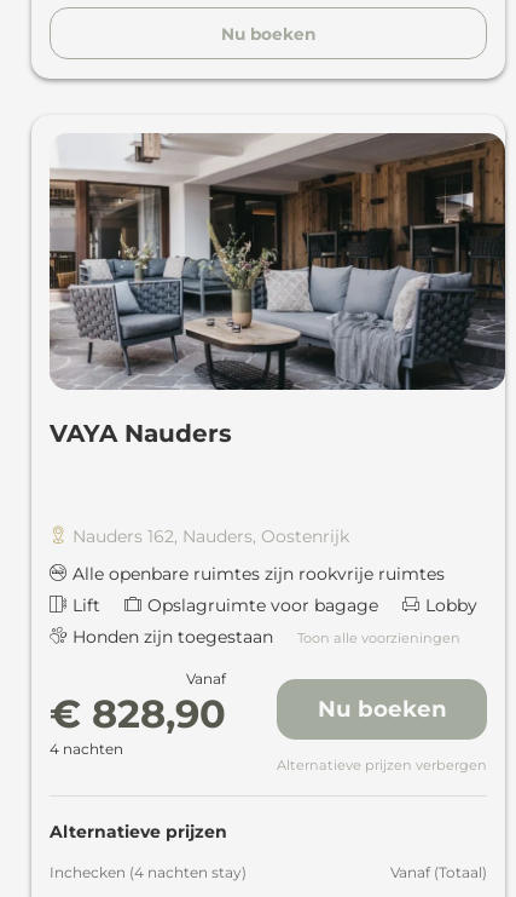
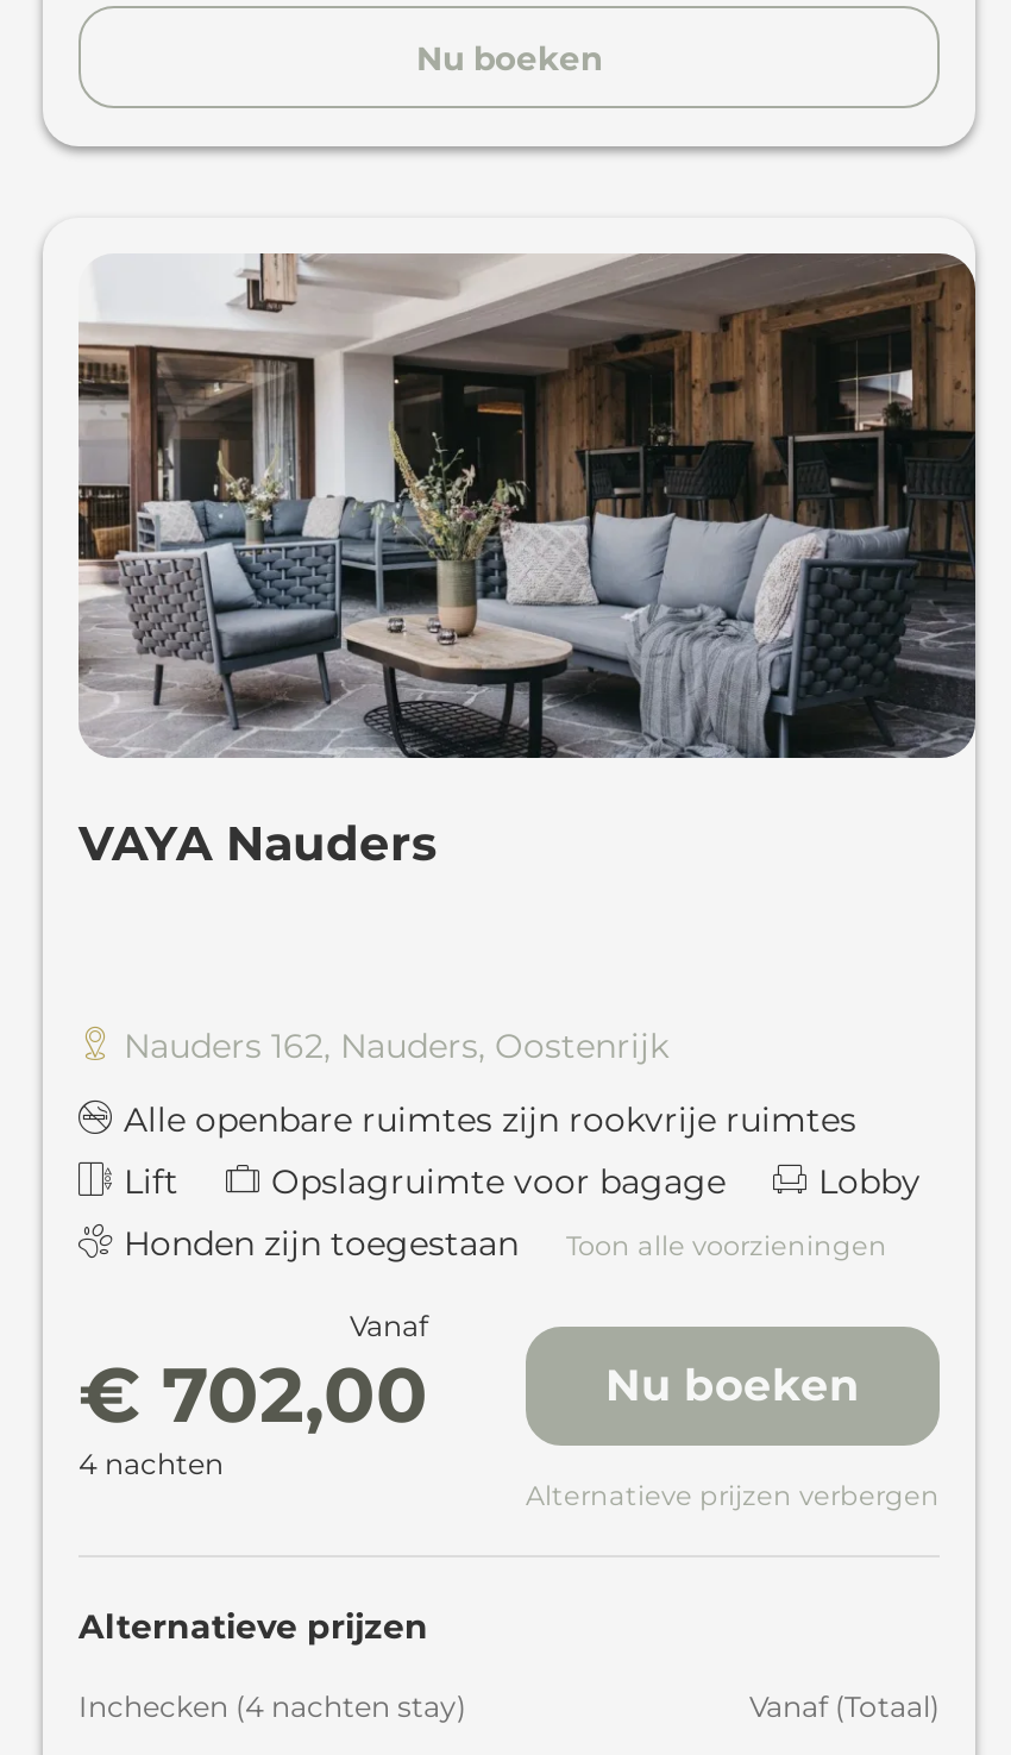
- € 828,90
+ € 702,00
